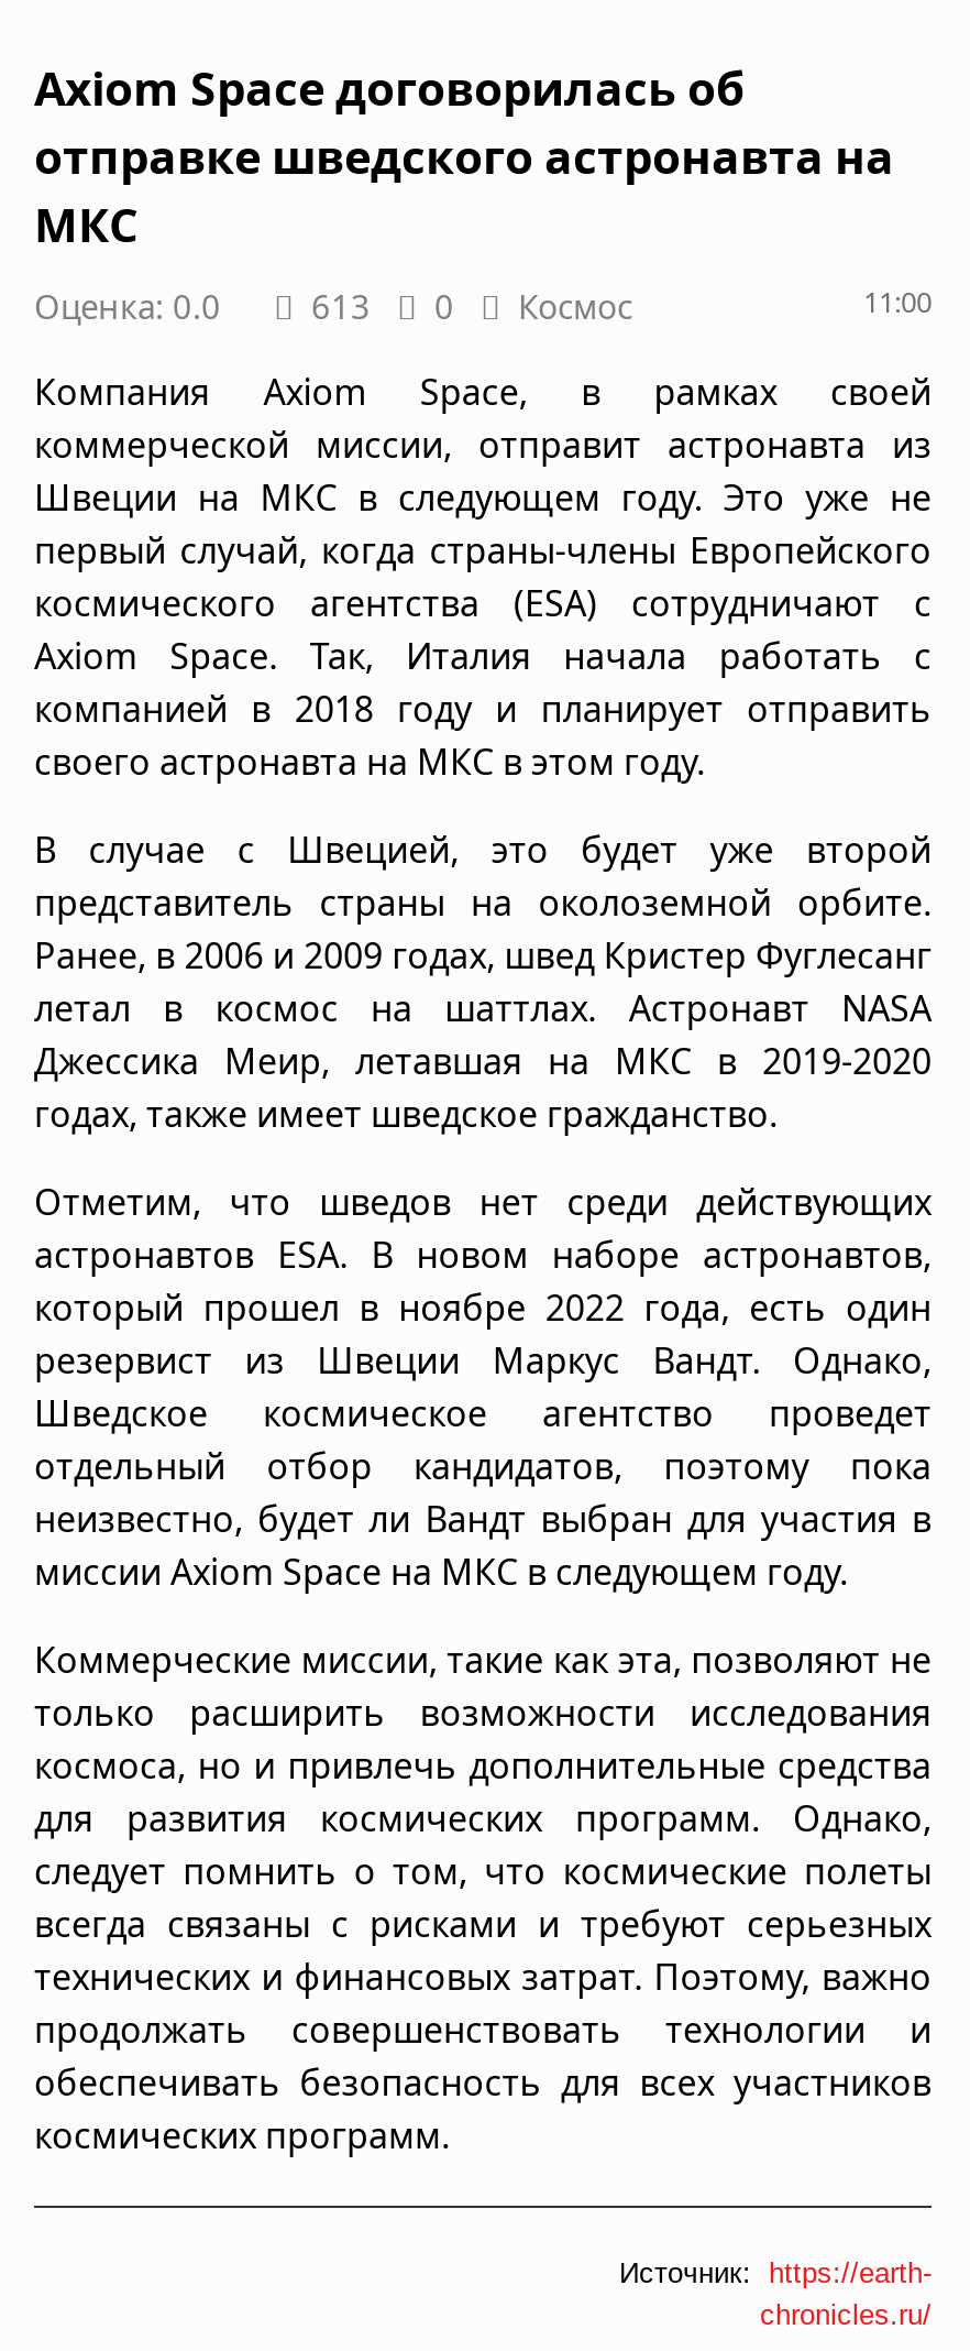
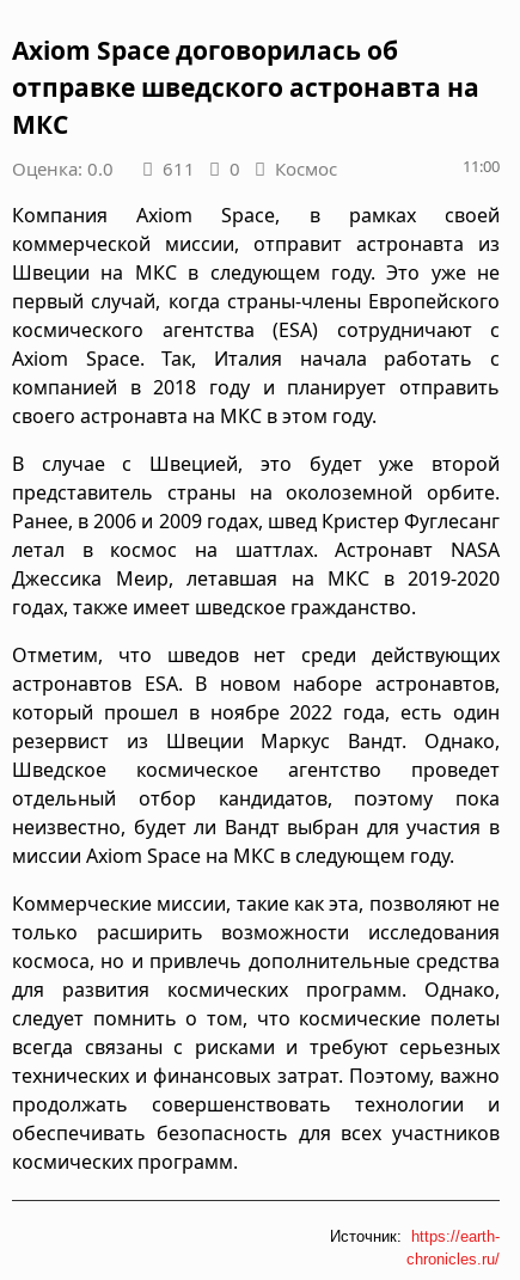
- Оценка: 0.0 613 0 Космос
+ Оценка: 0.0 611 0 Космос
